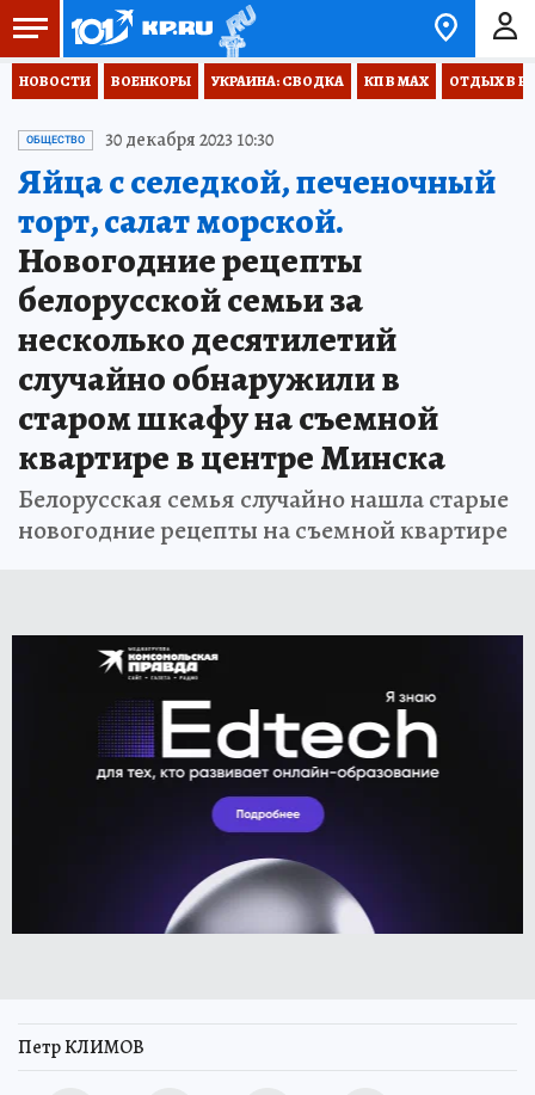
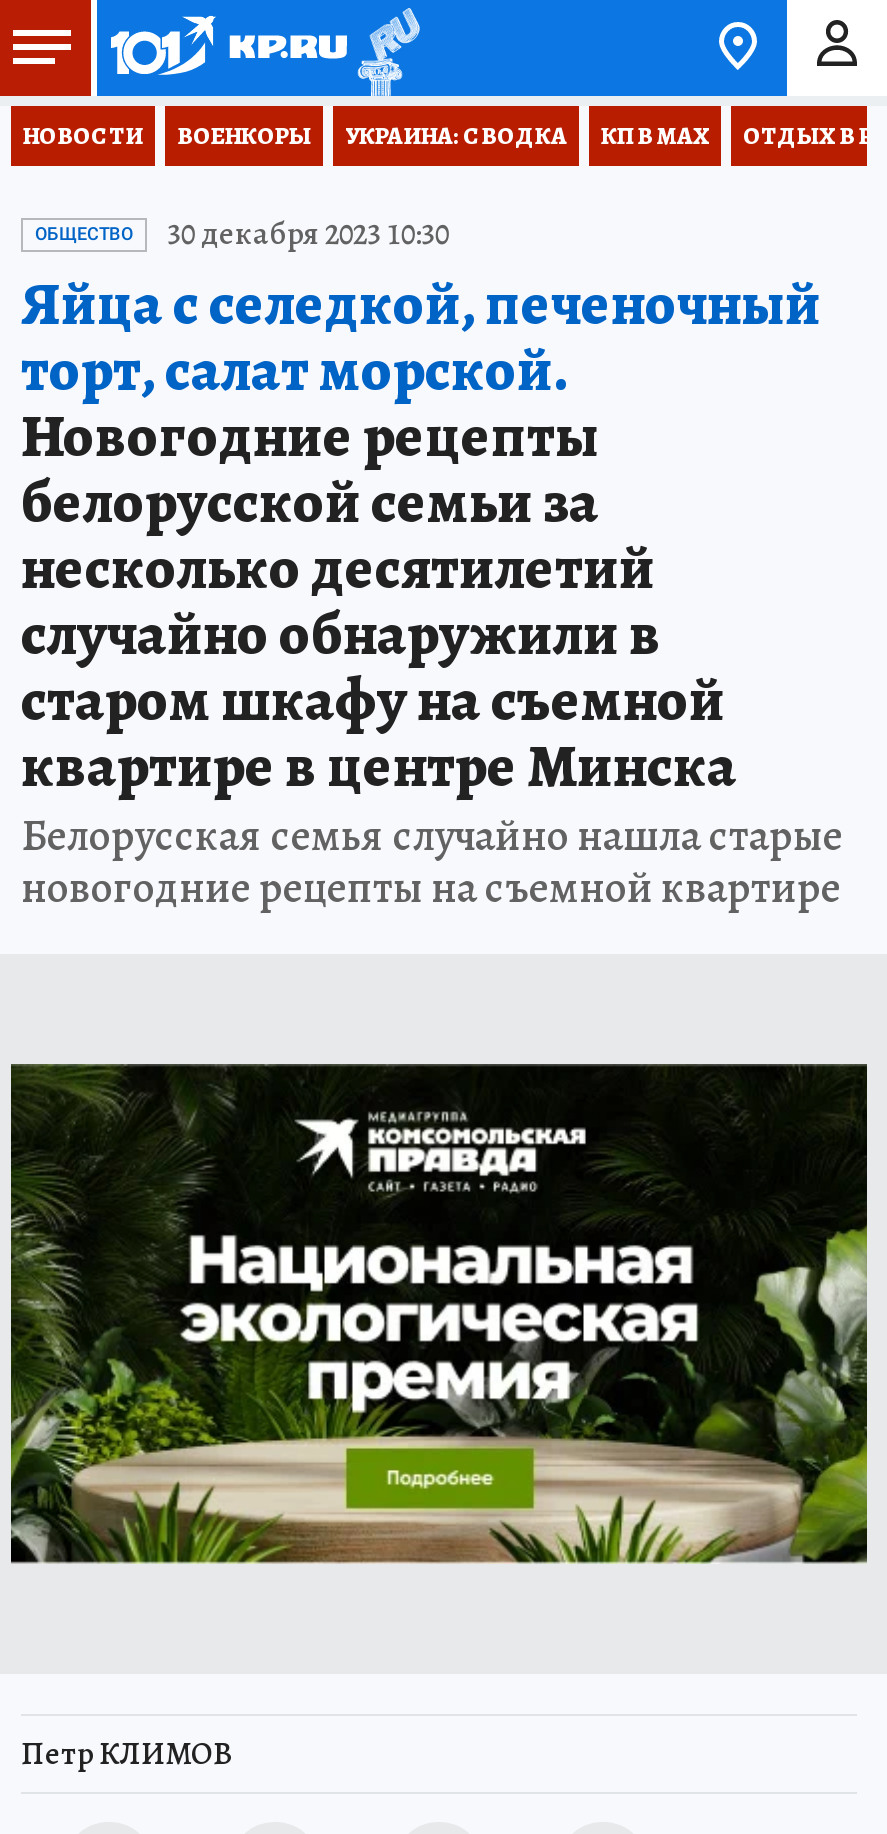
- [image]
+ [image]
